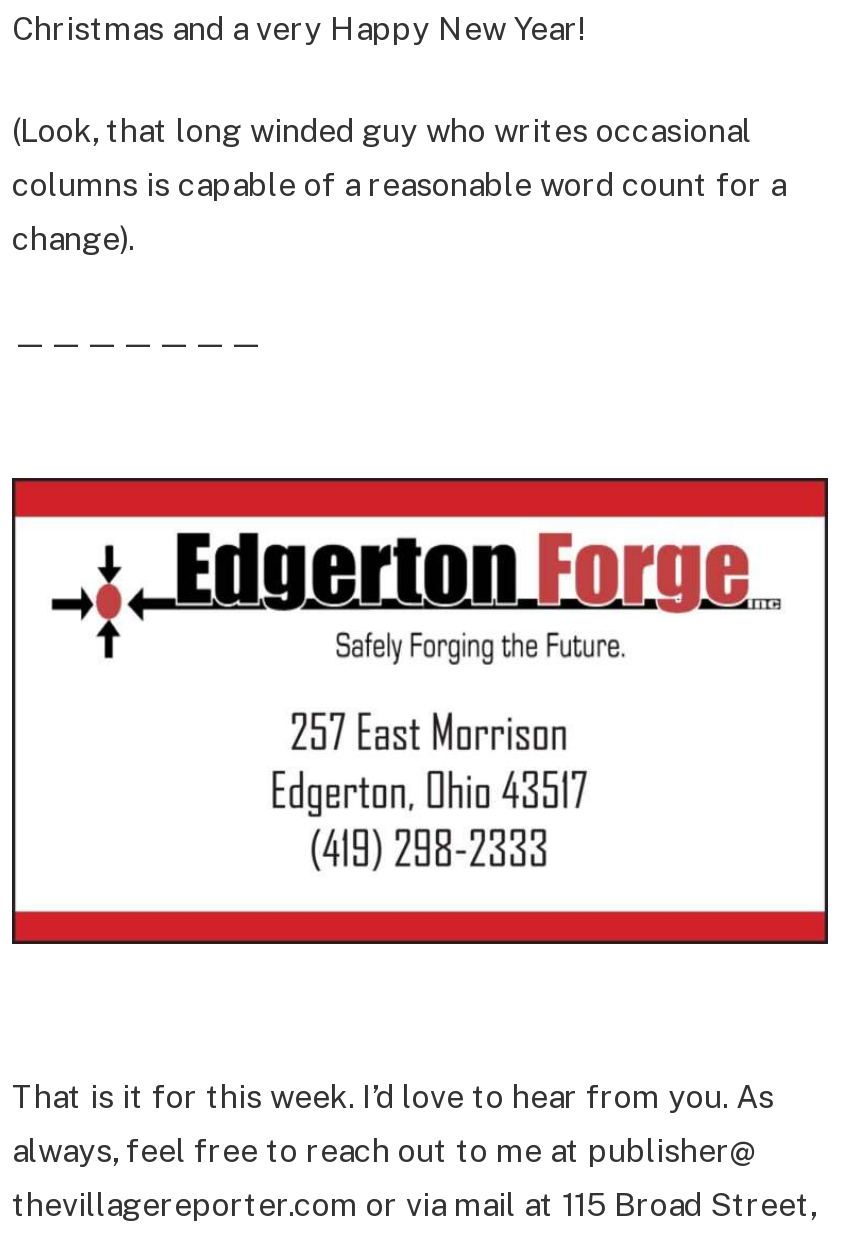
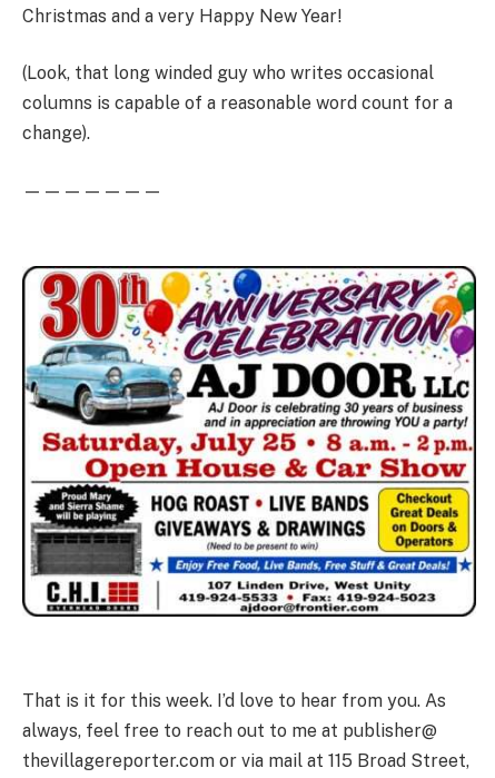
- [image]
+ [image]
